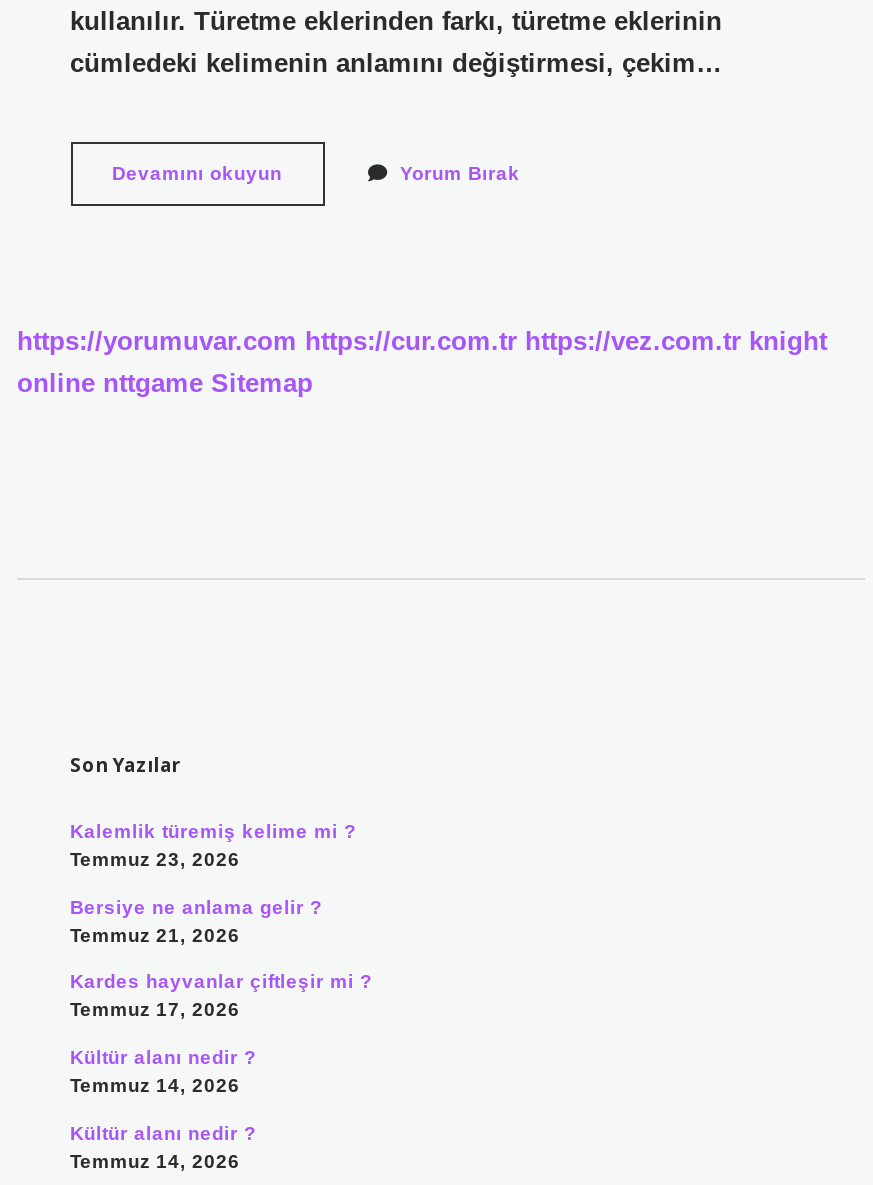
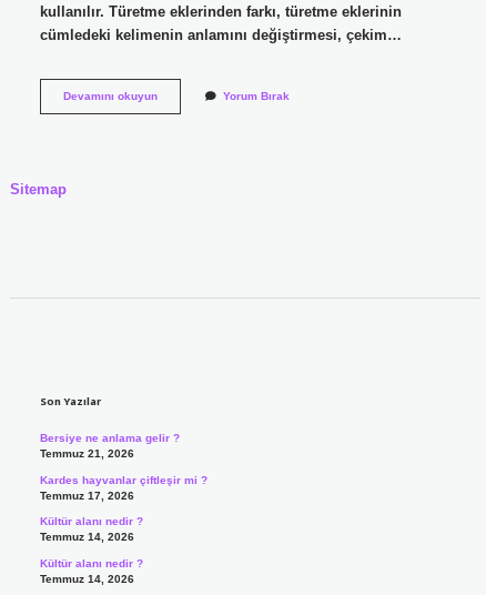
- https://yorumuvar.com https://cur.com.tr https://vez.com.tr knight
- online nttgame Sitemap
+ Sitemap

- Kalemlik türemiş kelime mi ?
- Temmuz 23, 2026
